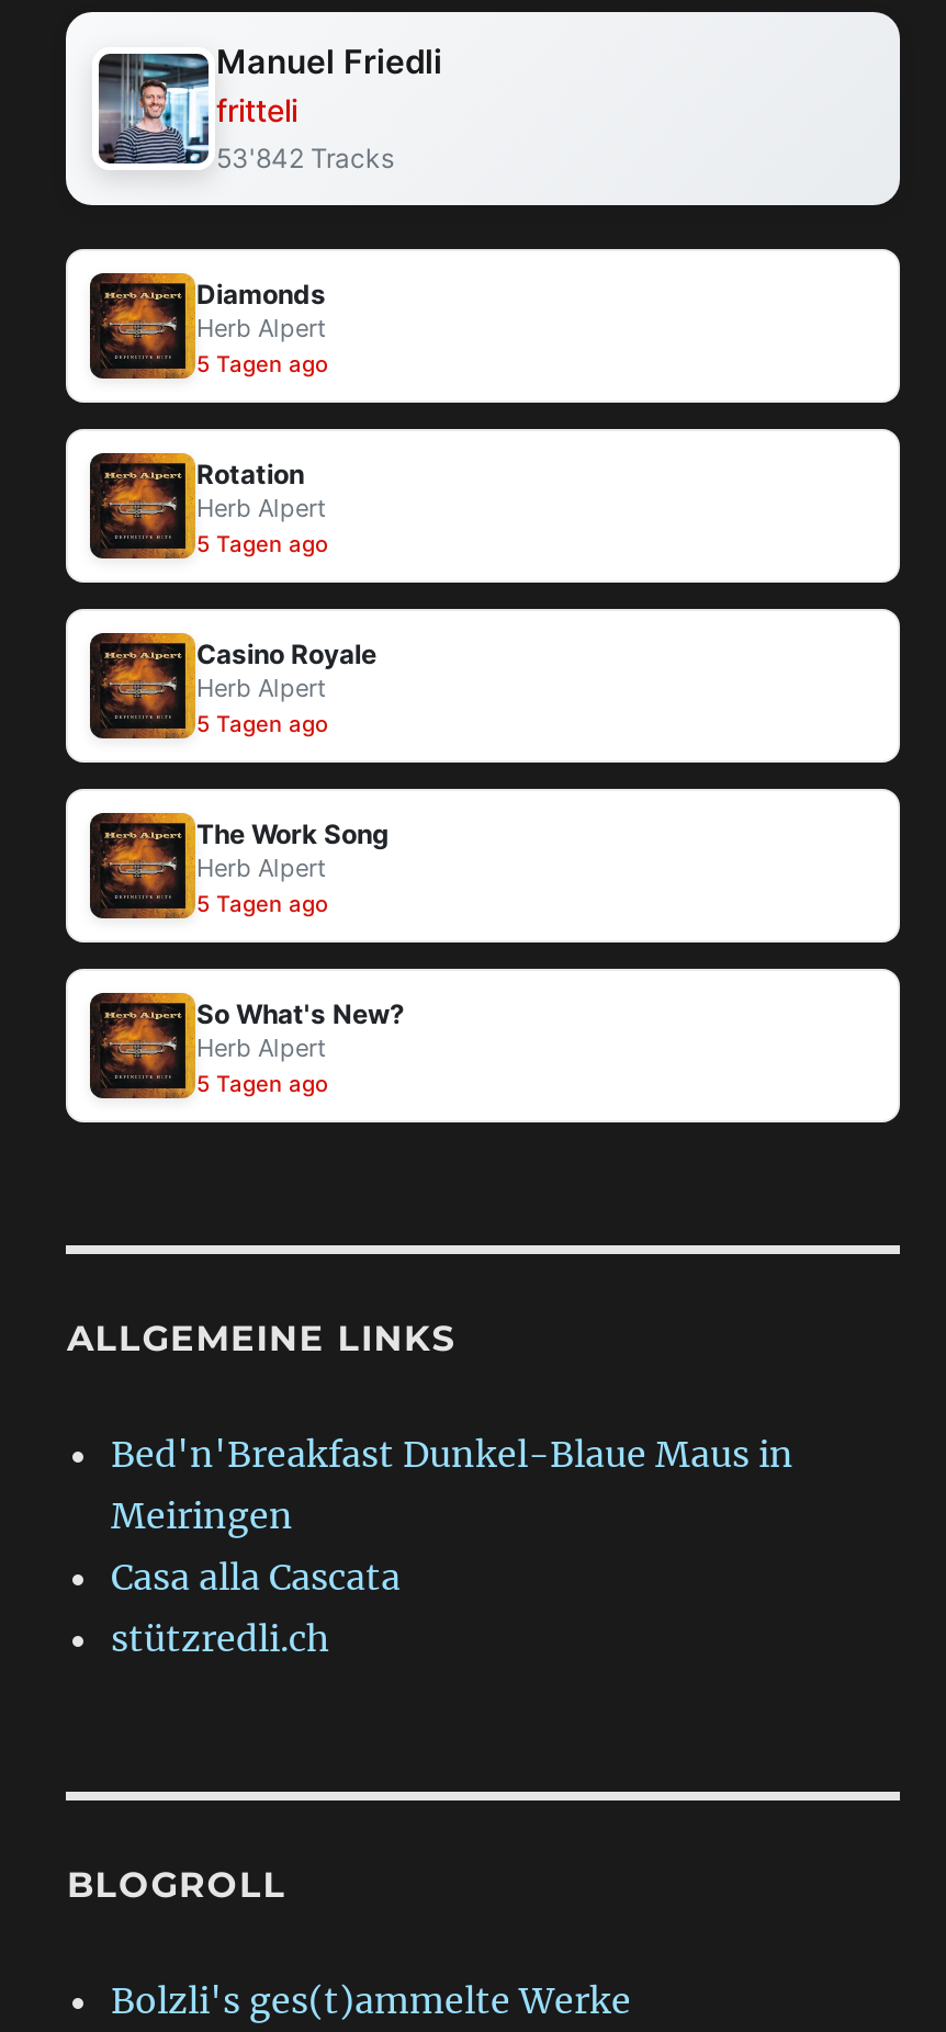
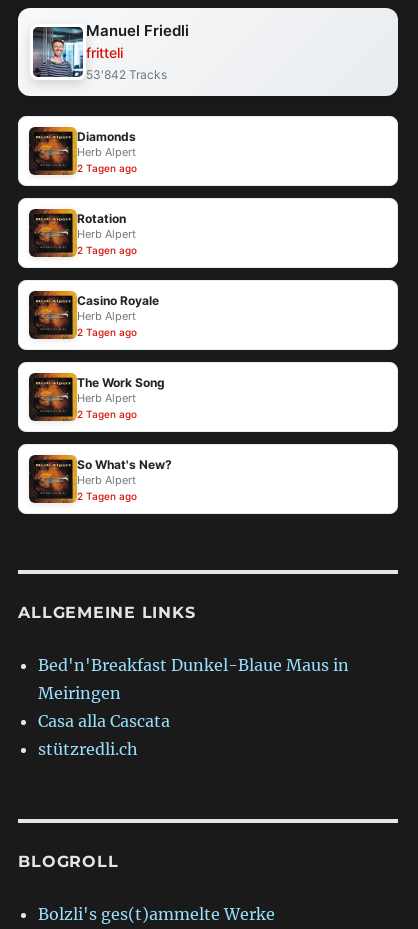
- 5 Tagen ago
+ 2 Tagen ago

- 5 Tagen ago
+ 2 Tagen ago

- 5 Tagen ago
+ 2 Tagen ago

- 5 Tagen ago
+ 2 Tagen ago

- 5 Tagen ago
+ 2 Tagen ago
